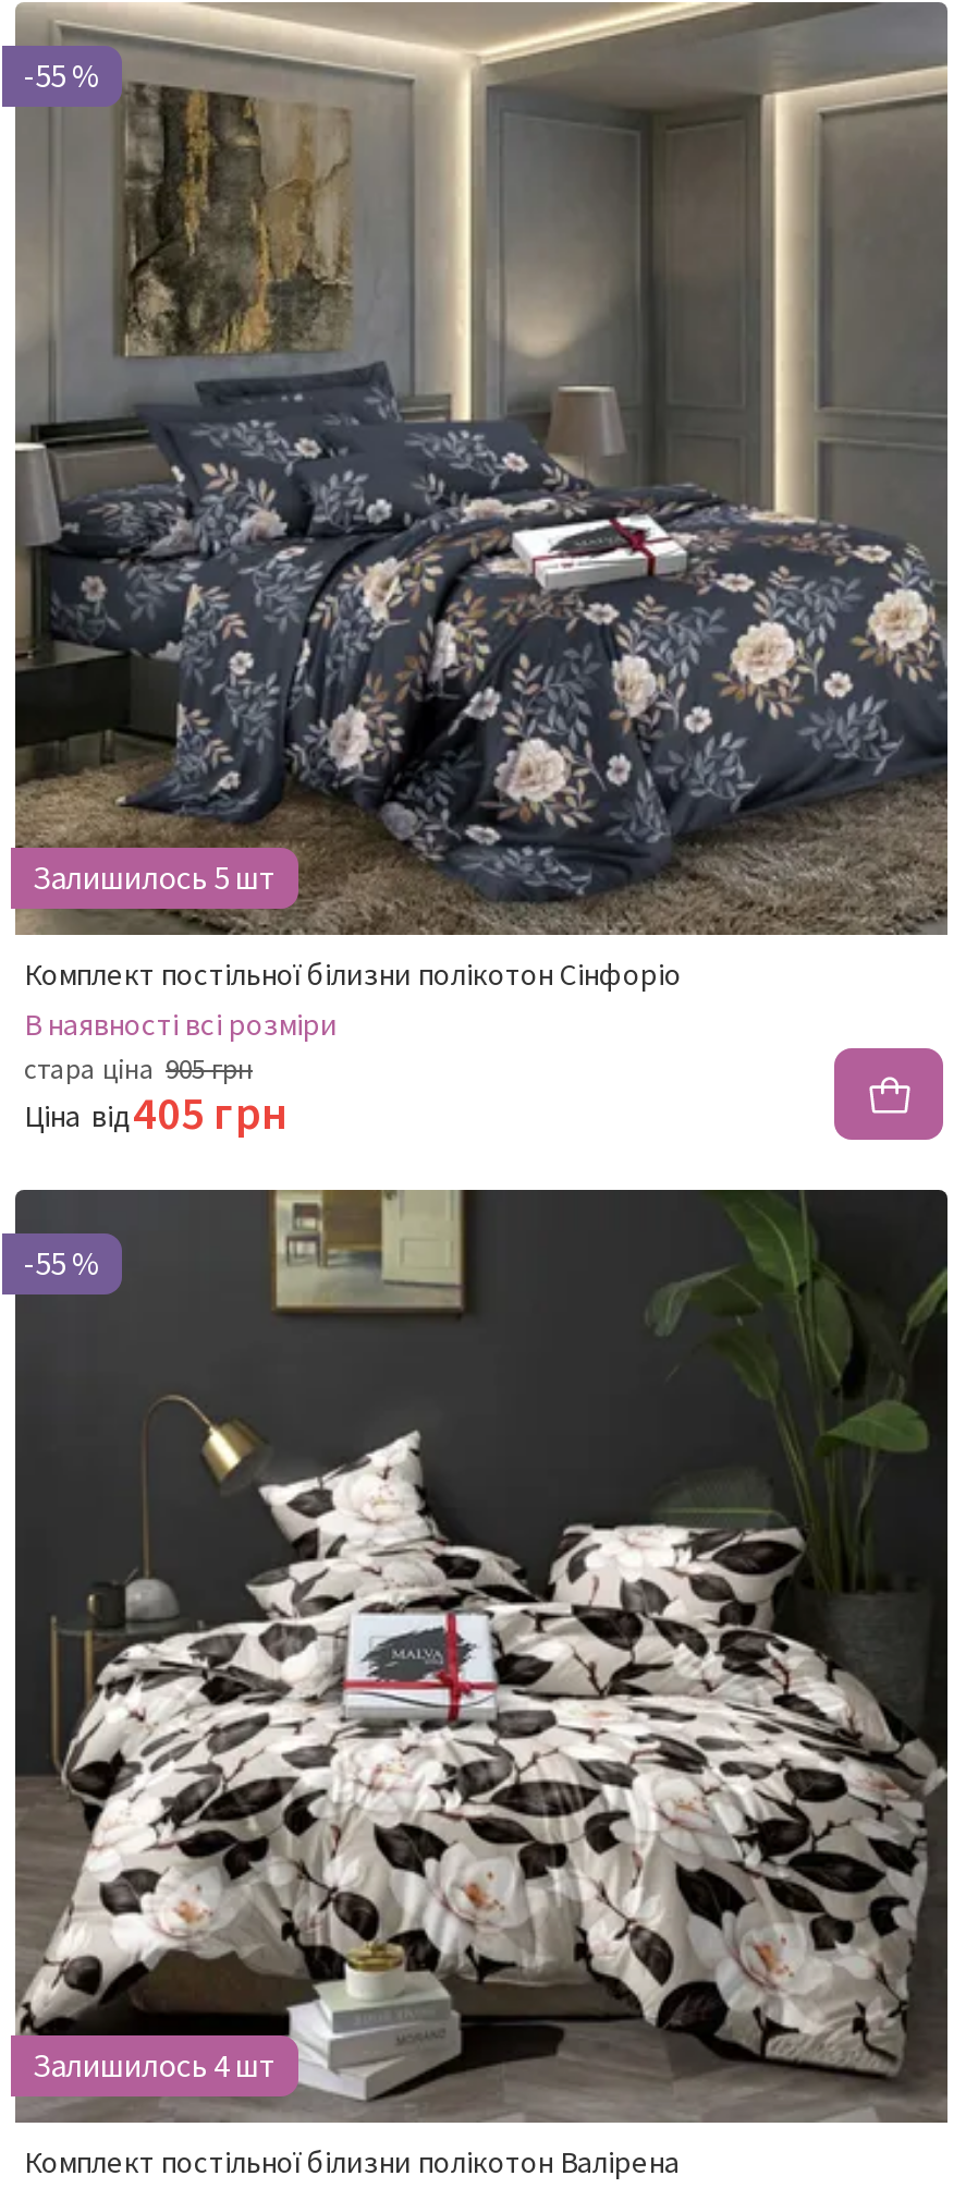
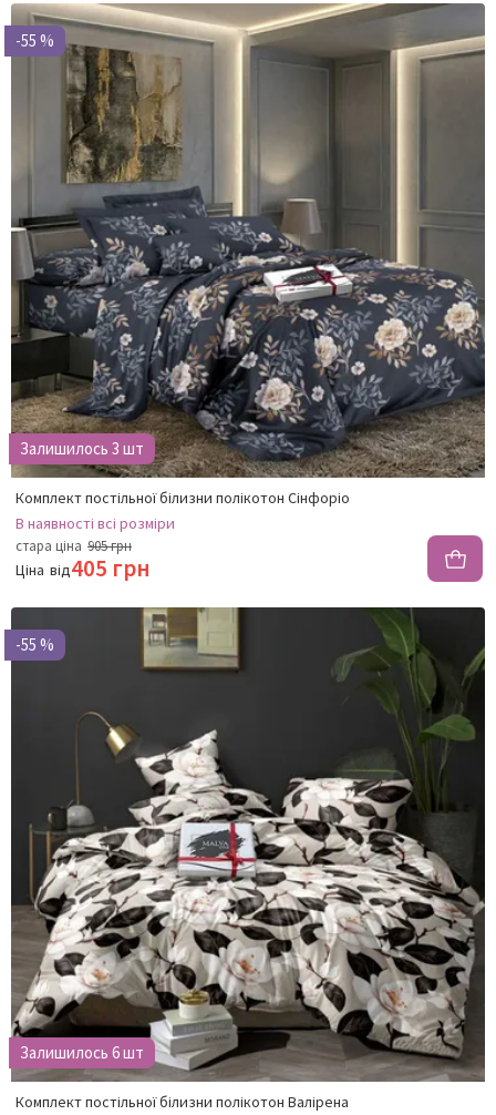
- Залишилось 5 шт
+ Залишилось 3 шт

- Залишилось 4 шт
+ Залишилось 6 шт
